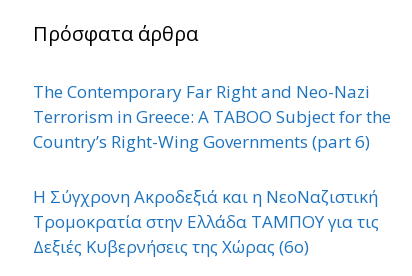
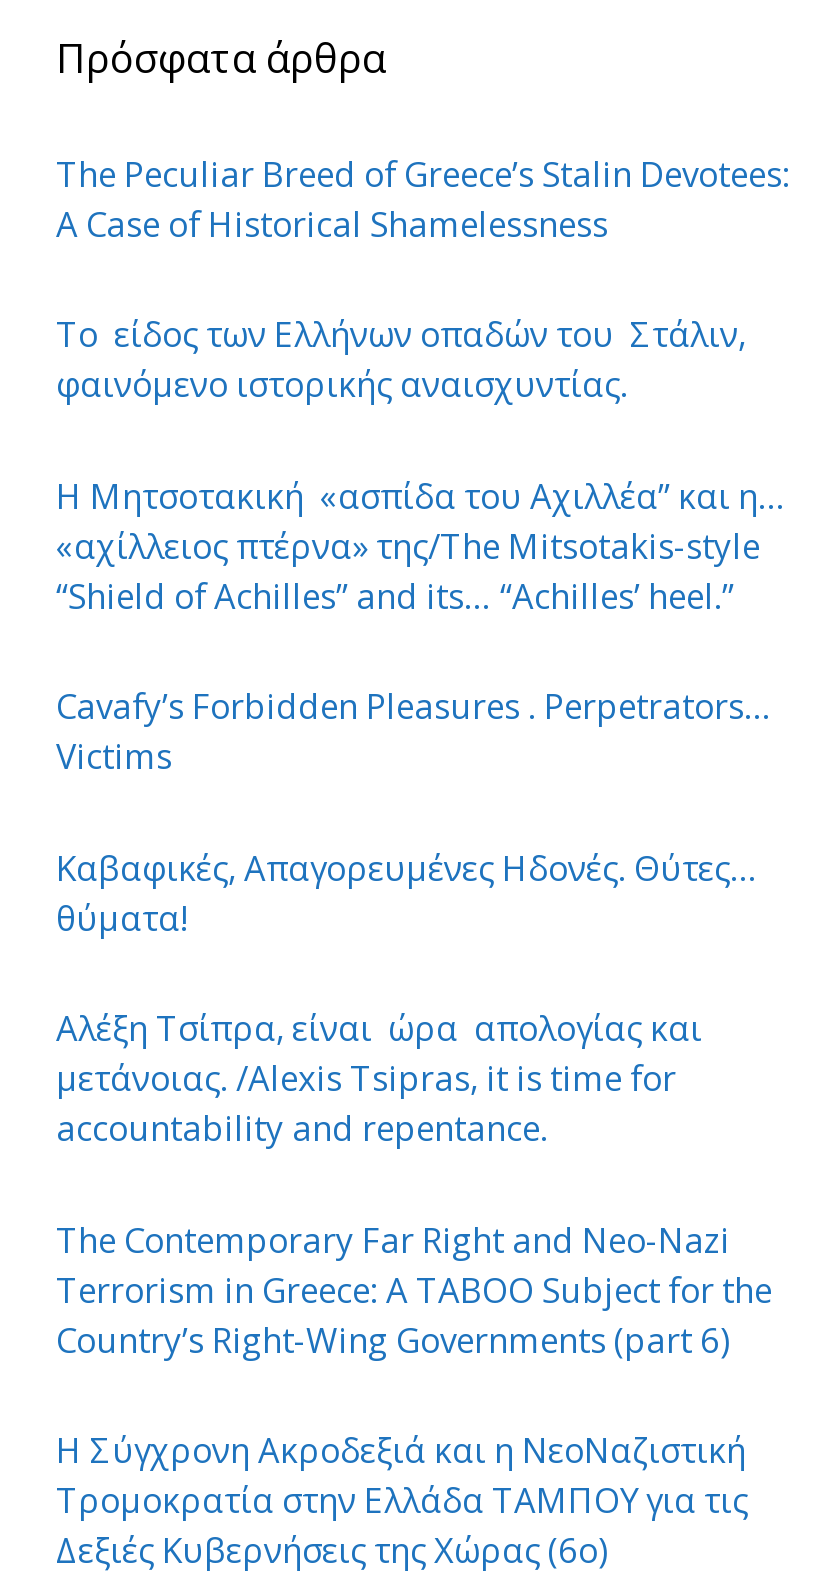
+ The Peculiar Breed of Greece’s Stalin Devotees:
+ A Case of Historical Shamelessness
+ Το είδος των Ελλήνων οπαδών του Στάλιν,
+ φαινόμενο ιστορικής αναισχυντίας.
+ Η Μητσοτακική «ασπίδα του Αχιλλέα” και η…
+ «αχίλλειος πτέρνα» της/The Mitsotakis-style
+ “Shield of Achilles” and its… “Achilles’ heel.”
+ Cavafy’s Forbidden Pleasures . Perpetrators…
+ Victims
+ Καβαφικές, Απαγορευμένες Ηδονές. Θύτες…
+ θύματα!
+ Αλέξη Τσίπρα, είναι ώρα απολογίας και
+ μετάνοιας. /Alexis Tsipras, it is time for
+ accountability and repentance.
